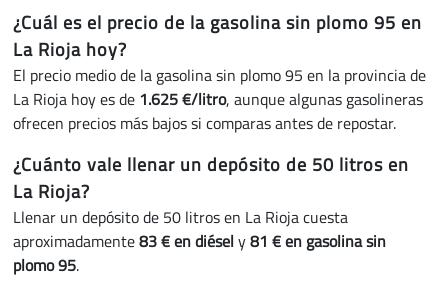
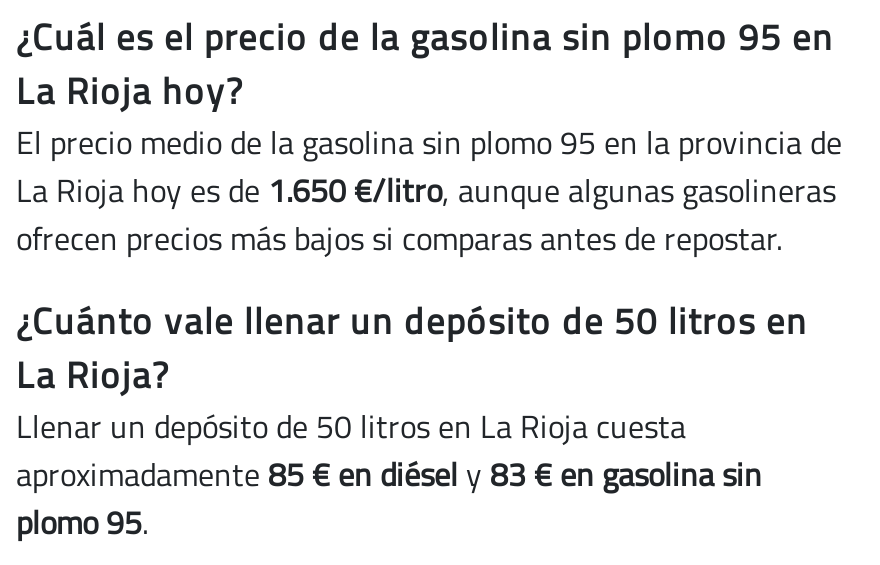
- La Rioja hoy es de 1.625 €/litro, aunque algunas gasolineras
+ La Rioja hoy es de 1.650 €/litro, aunque algunas gasolineras

- aproximadamente 83 € en diésel y 81 € en gasolina sin
+ aproximadamente 85 € en diésel y 83 € en gasolina sin
